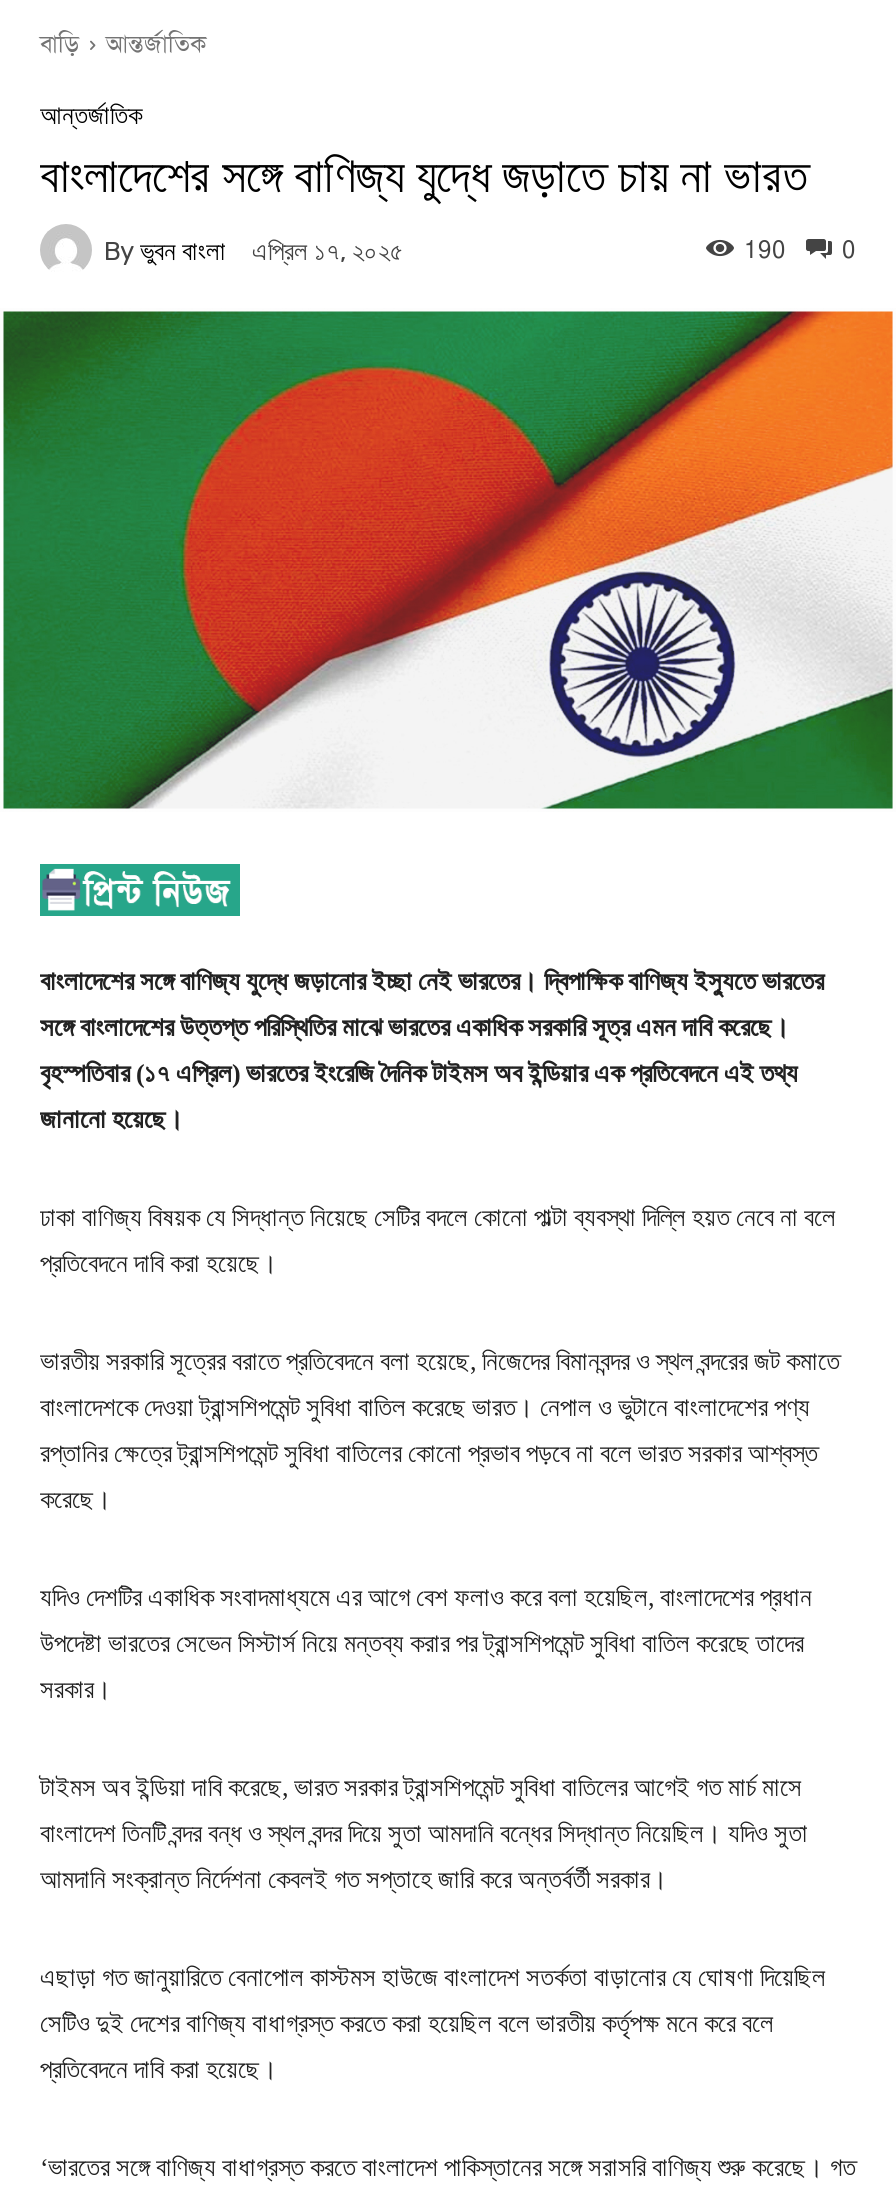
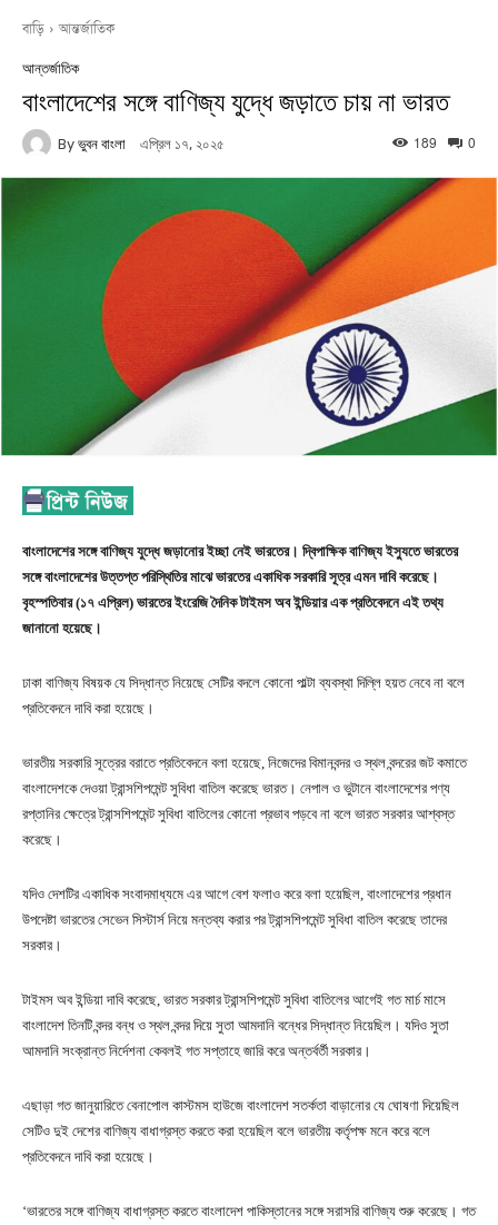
- 190 0
+ 189 0
